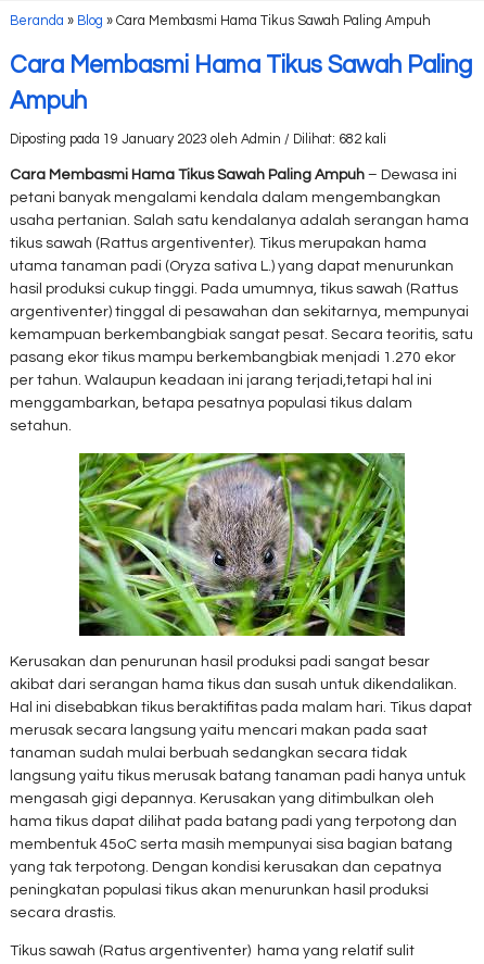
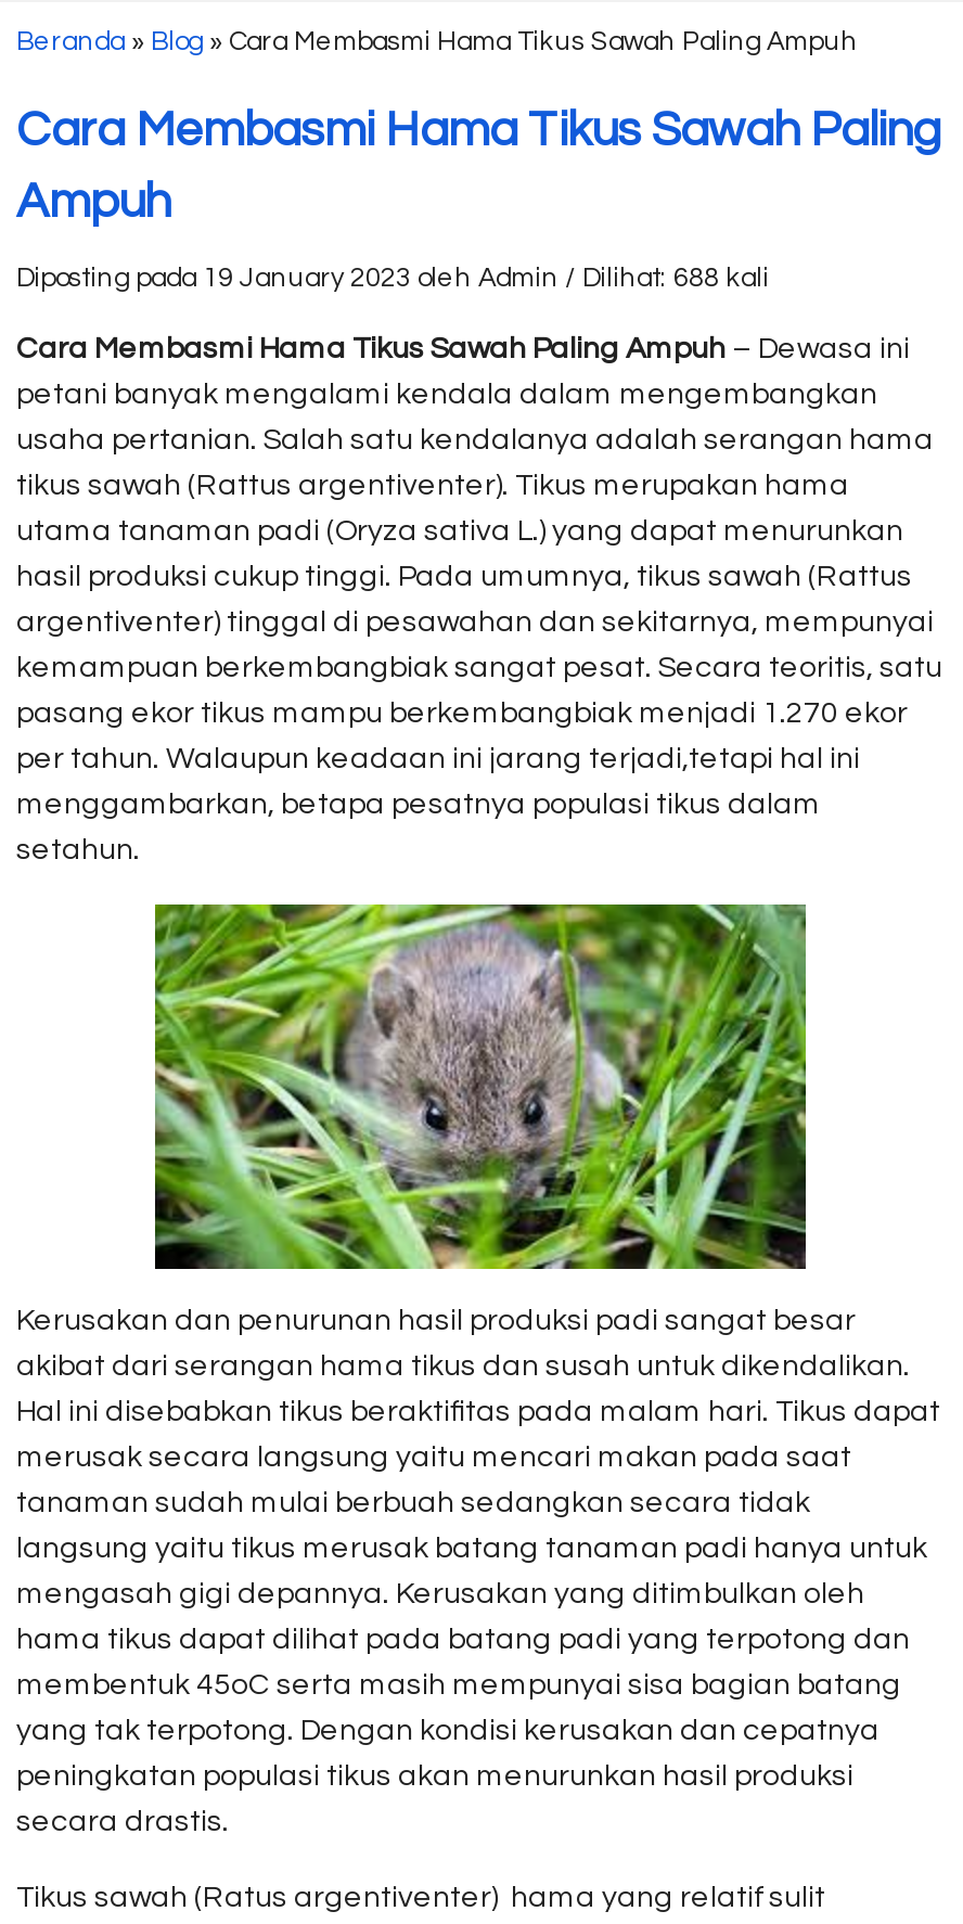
- Diposting pada 19 January 2023 oleh Admin / Dilihat: 682 kali
+ Diposting pada 19 January 2023 oleh Admin / Dilihat: 688 kali
